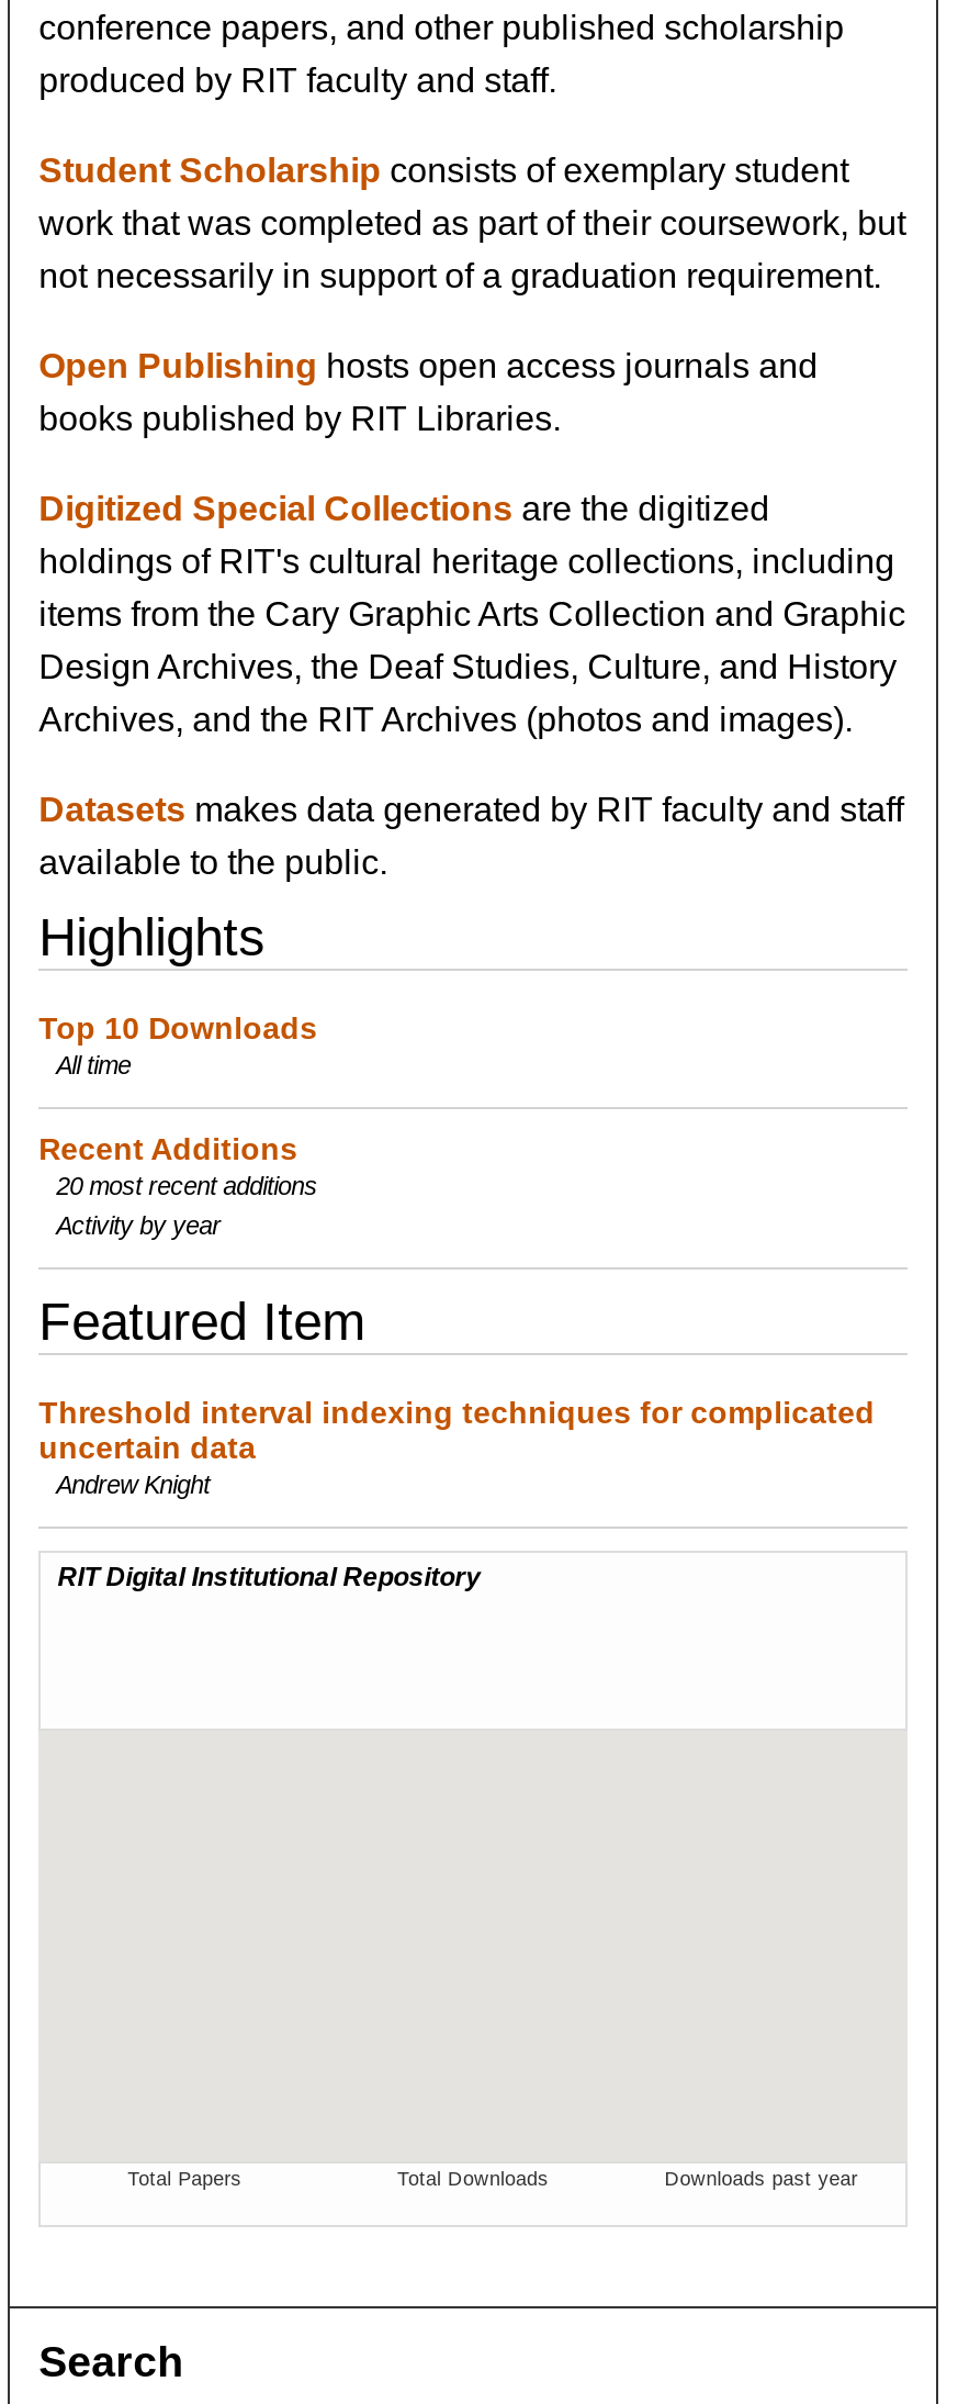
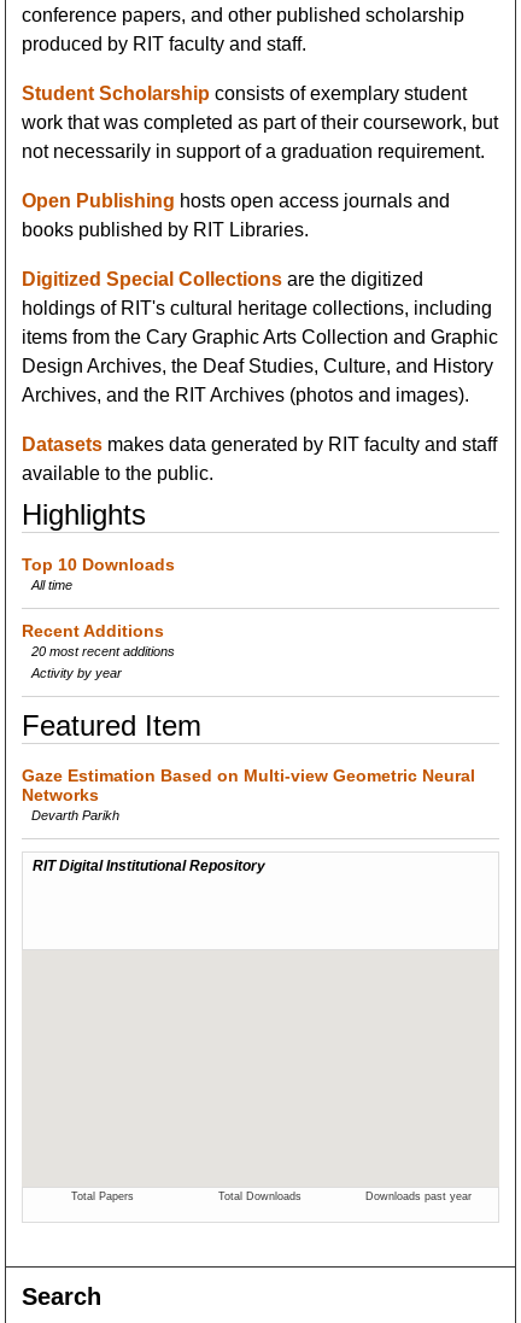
- Threshold interval indexing techniques for complicated
- uncertain data
- Andrew Knight
+ Gaze Estimation Based on Multi-view Geometric Neural
+ Networks
+ Devarth Parikh
